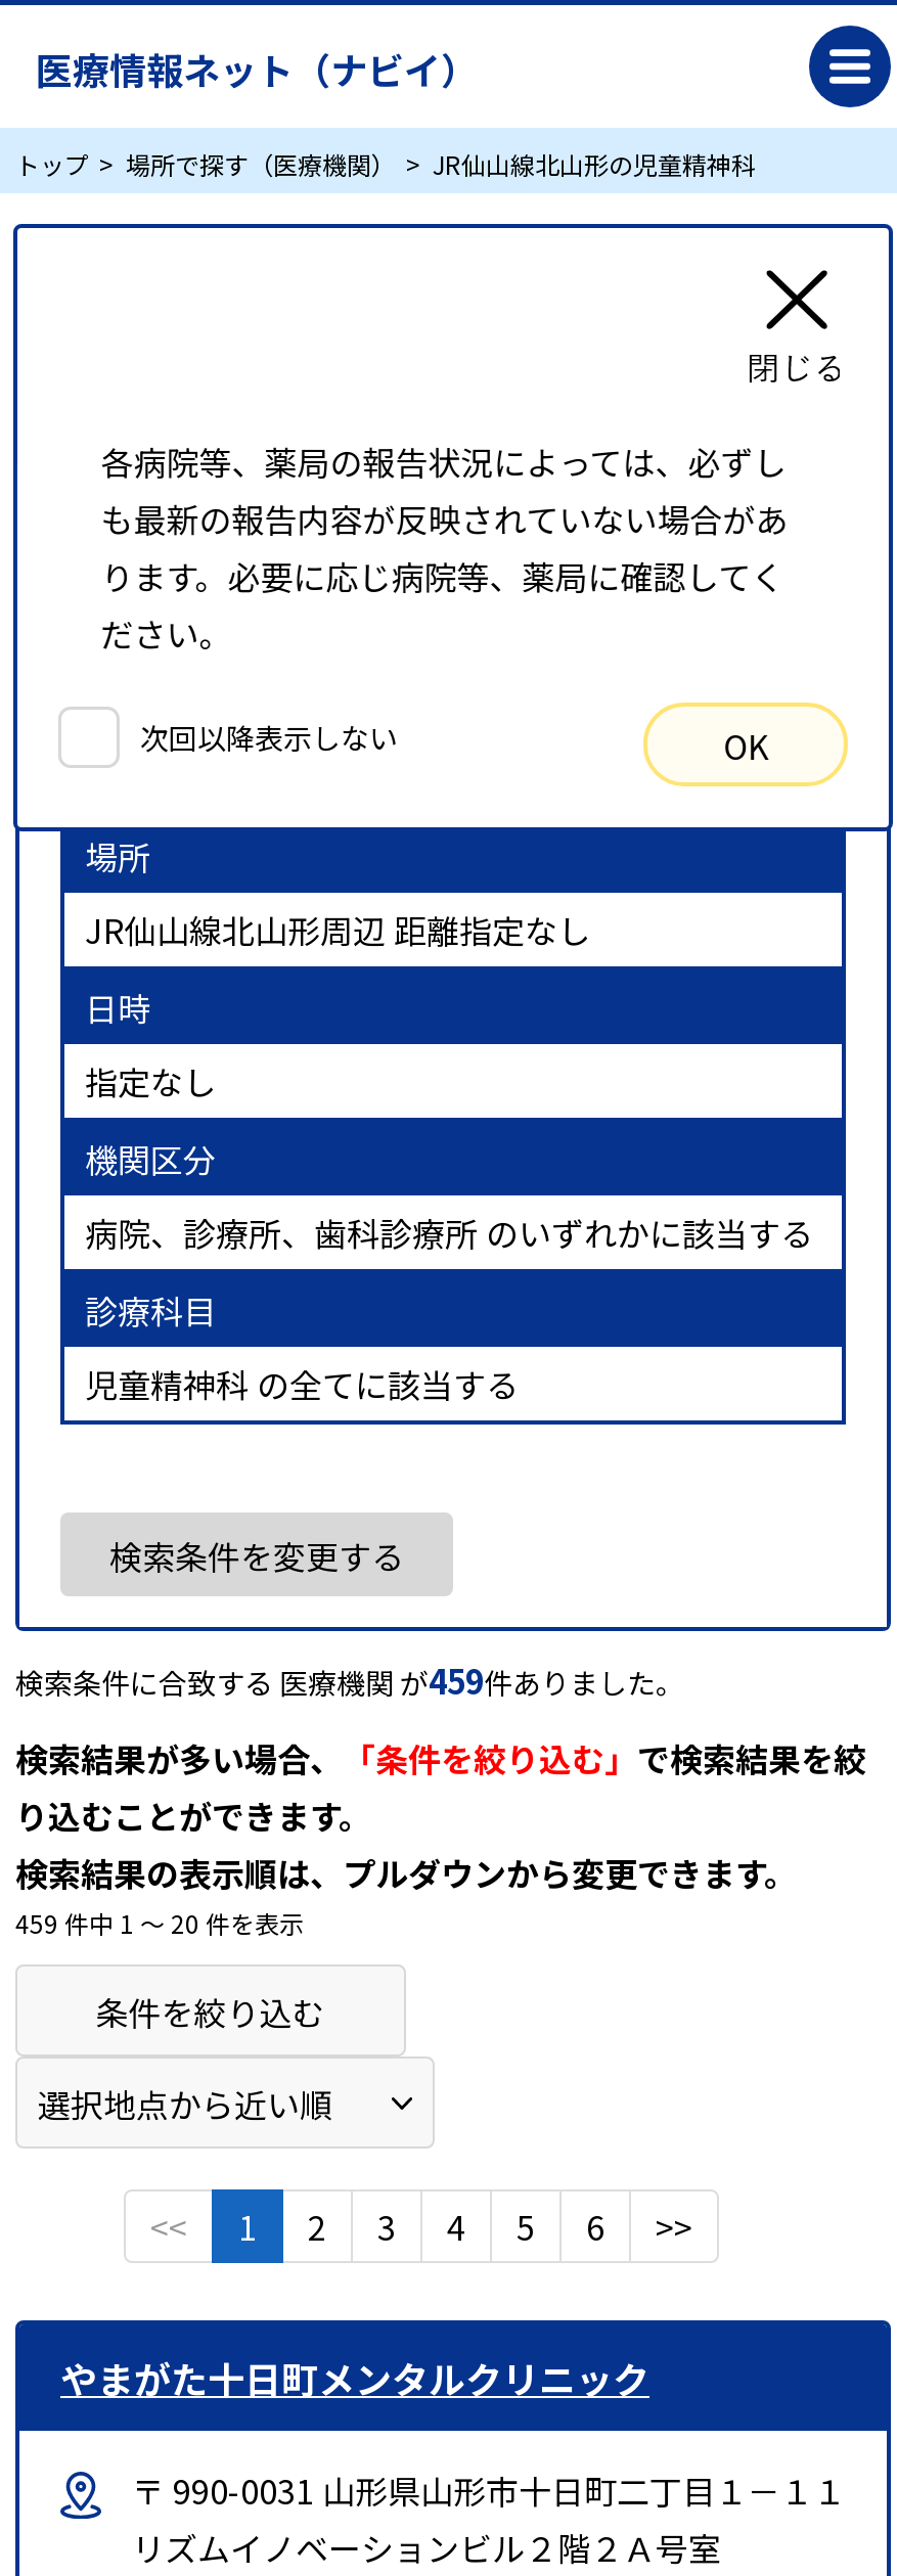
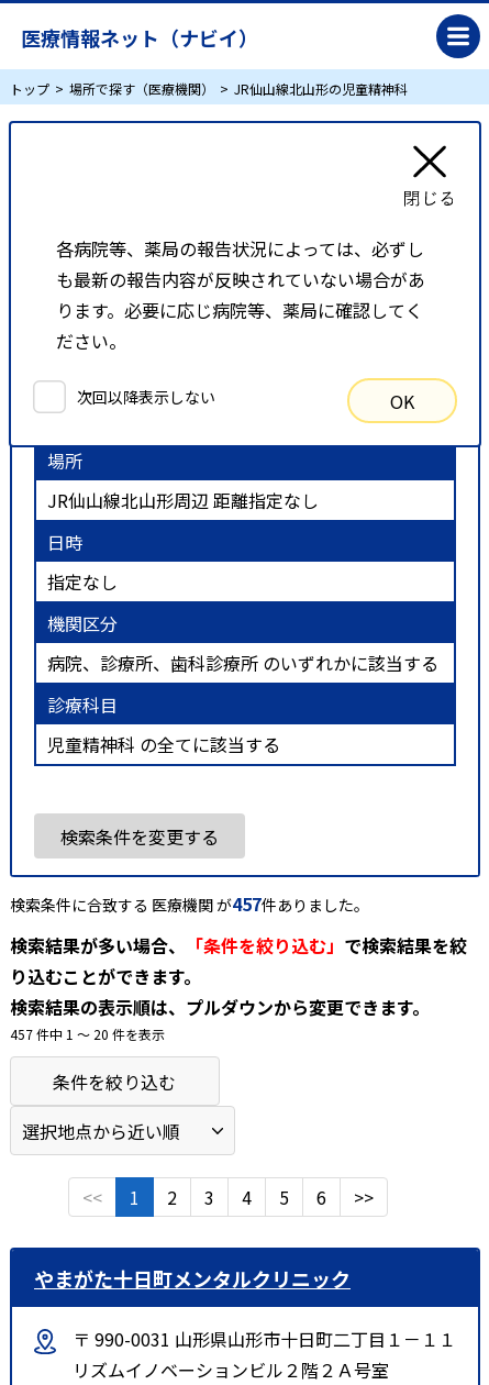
- 検索条件に合致する 医療機関 が459件ありました。
+ 検索条件に合致する 医療機関 が457件ありました。

- 459 件中 1 〜 20 件を表示
+ 457 件中 1 〜 20 件を表示
